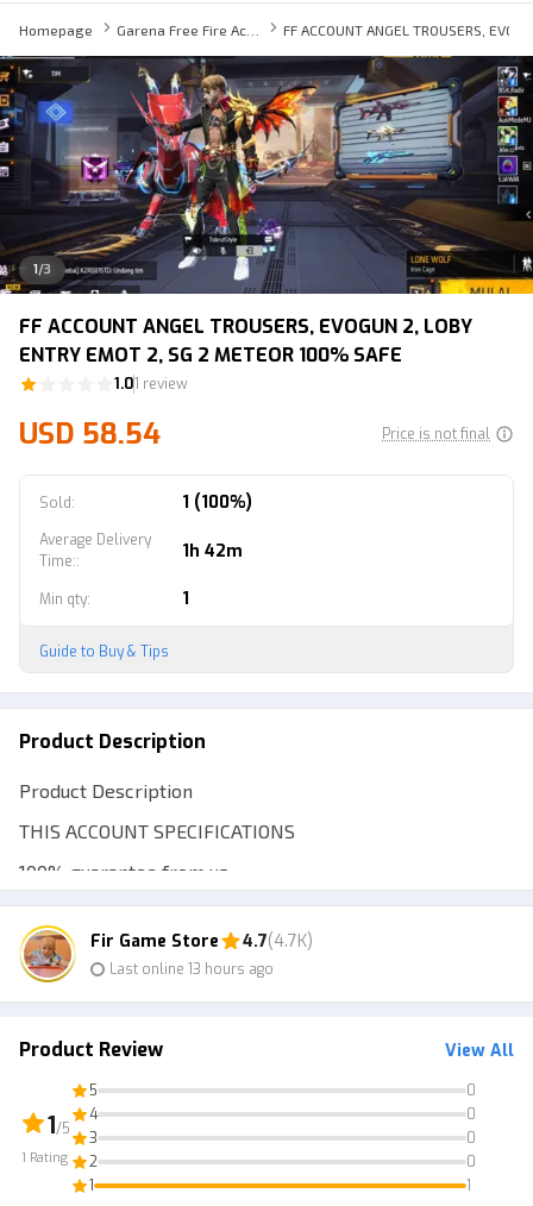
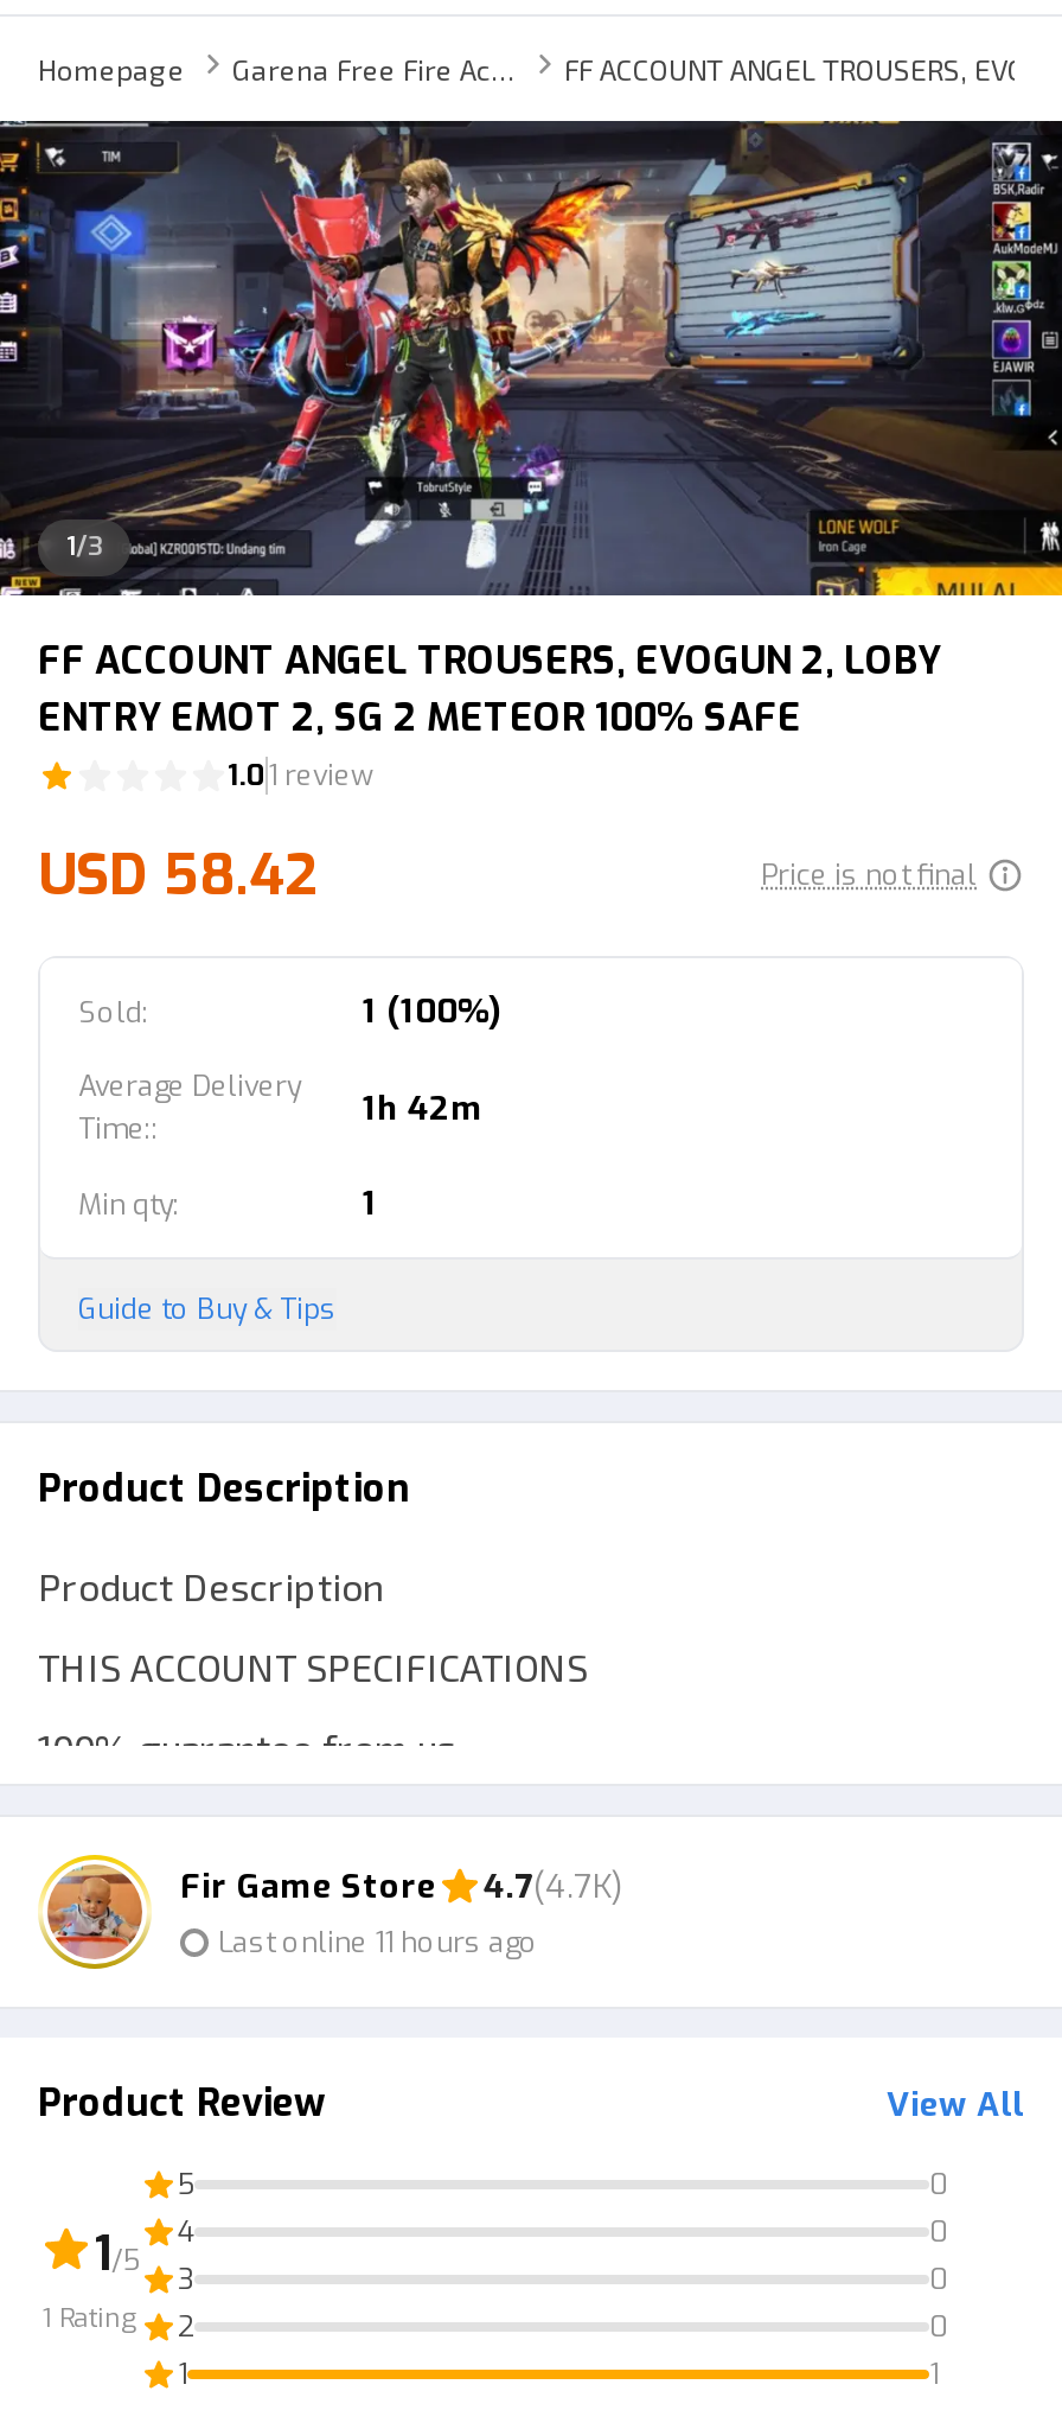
- USD 58.54
+ USD 58.42

- Last online 13 hours ago
+ Last online 11 hours ago
